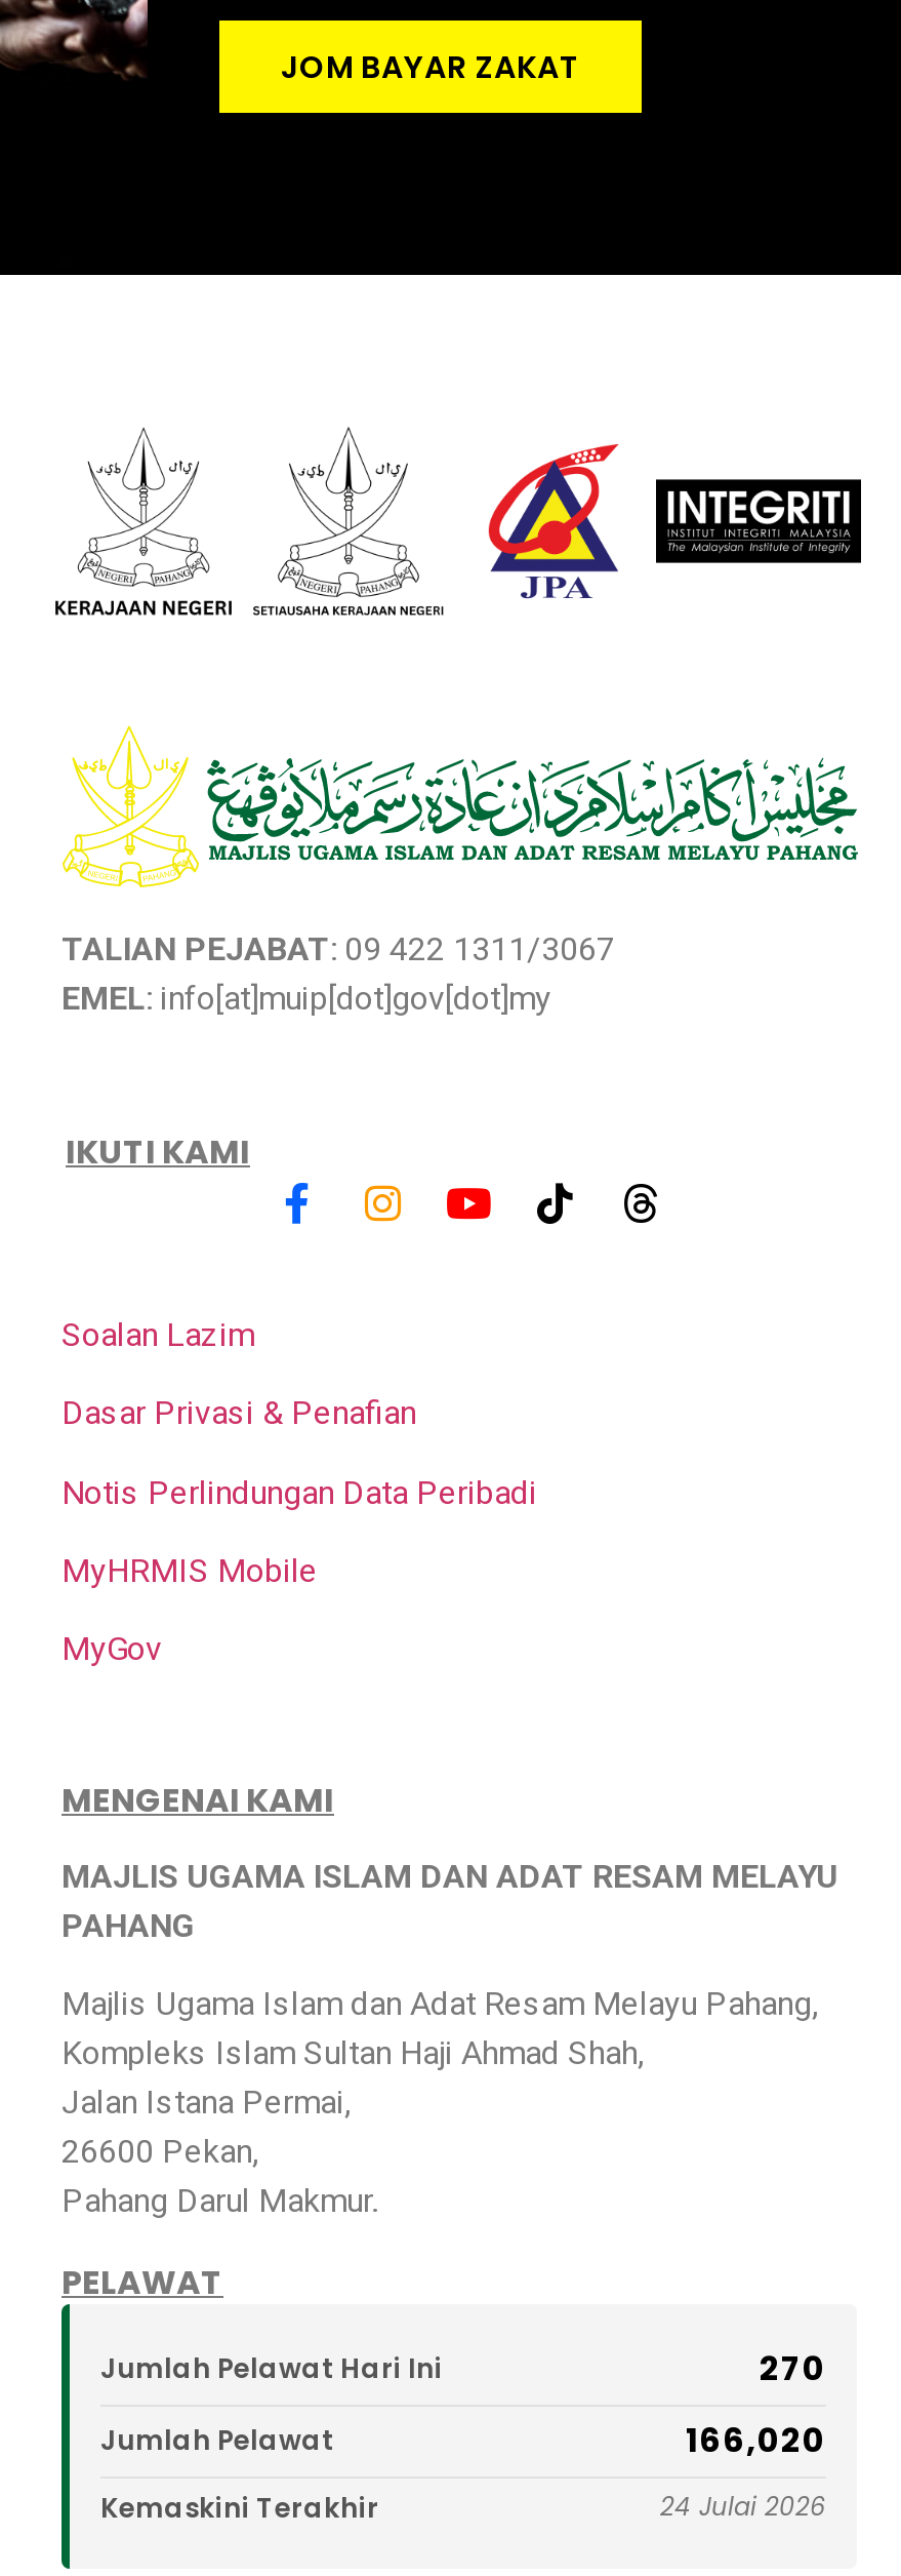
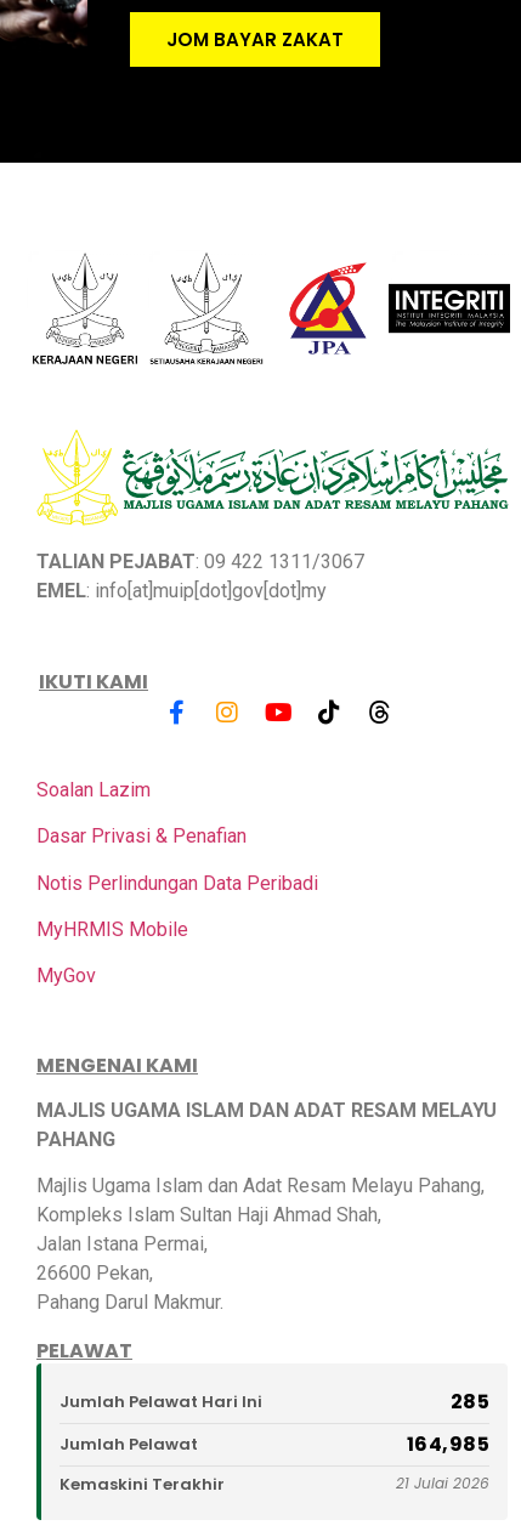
- 270
+ 285

- 166,020
+ 164,985

- 24 Julai 2026
+ 21 Julai 2026
